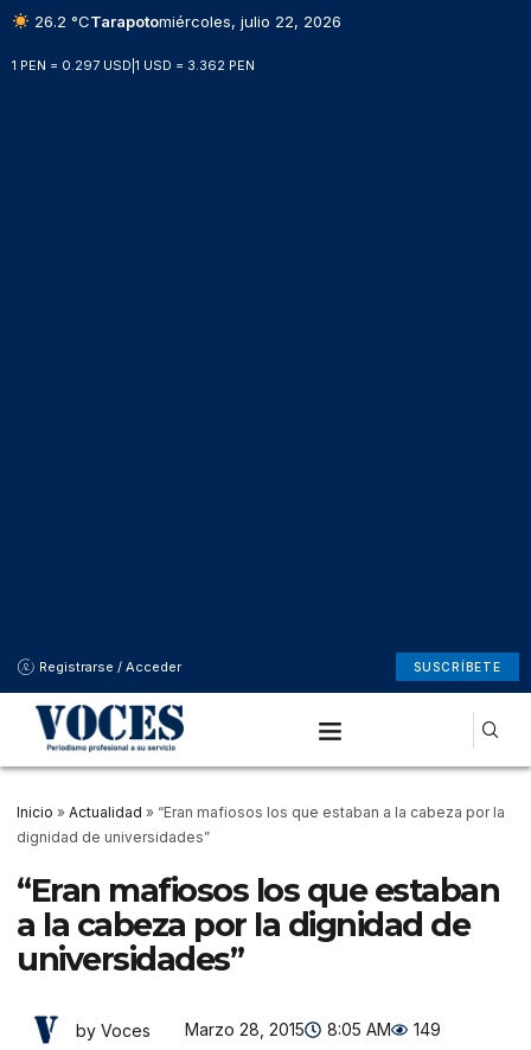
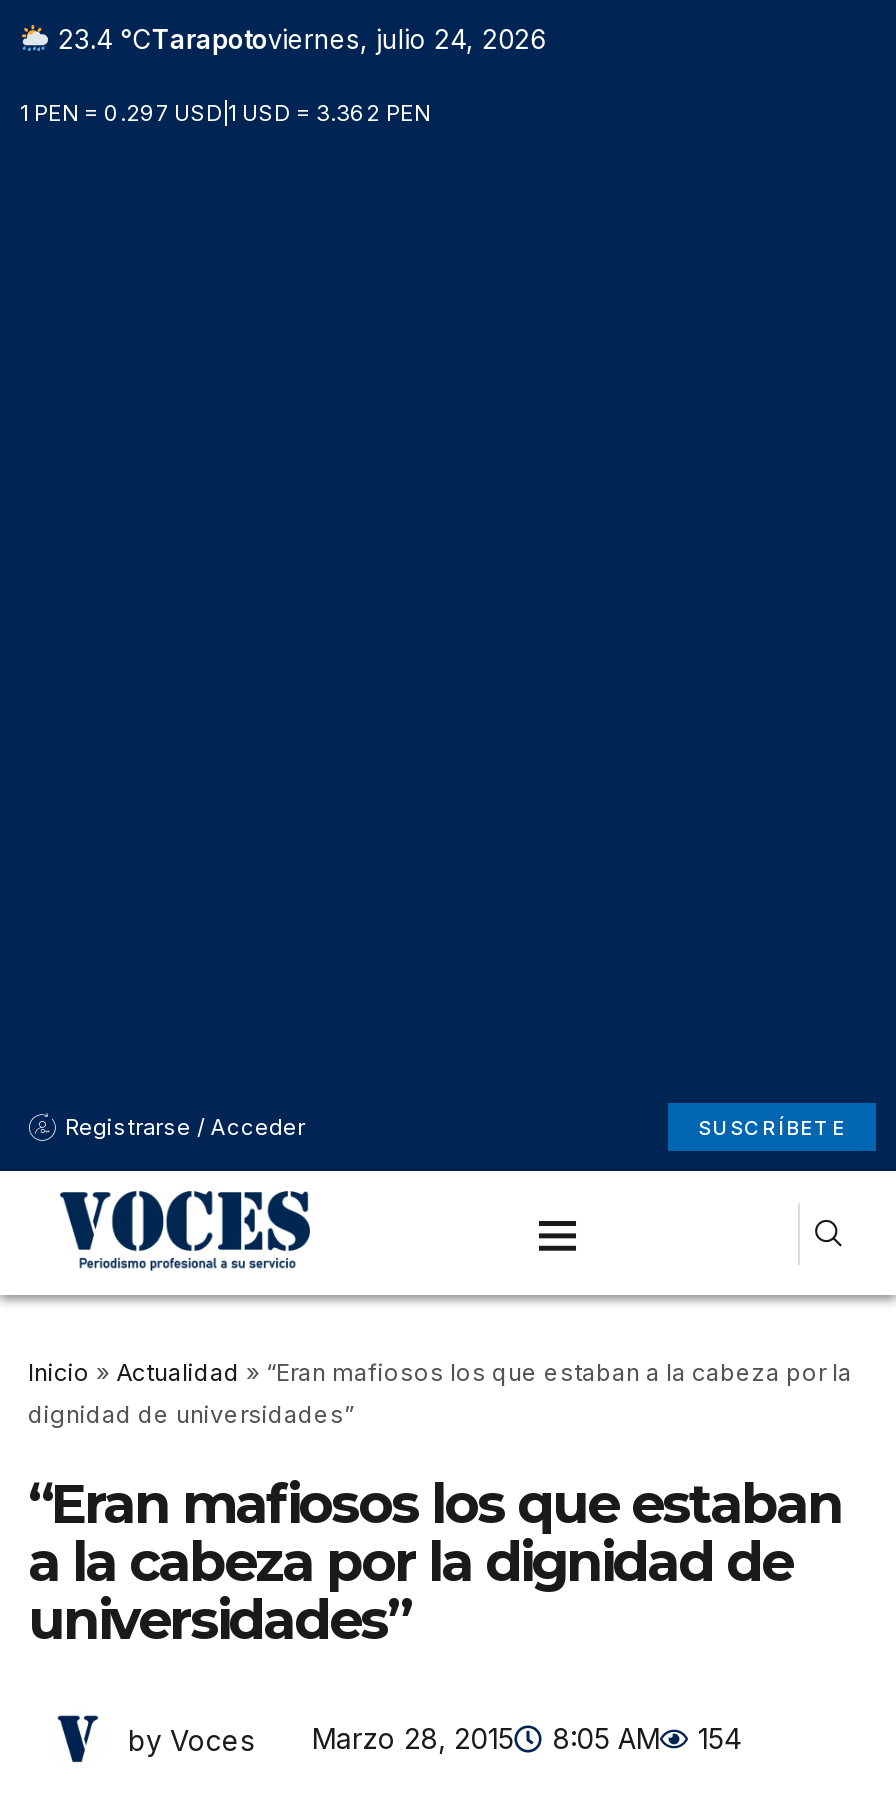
- 26.2 °CTarapotomiércoles, julio 22, 2026
+ 23.4 °CTarapotoviernes, julio 24, 2026

- by Voces Marzo 28, 2015 8:05 AM 149
+ by Voces Marzo 28, 2015 8:05 AM 154
